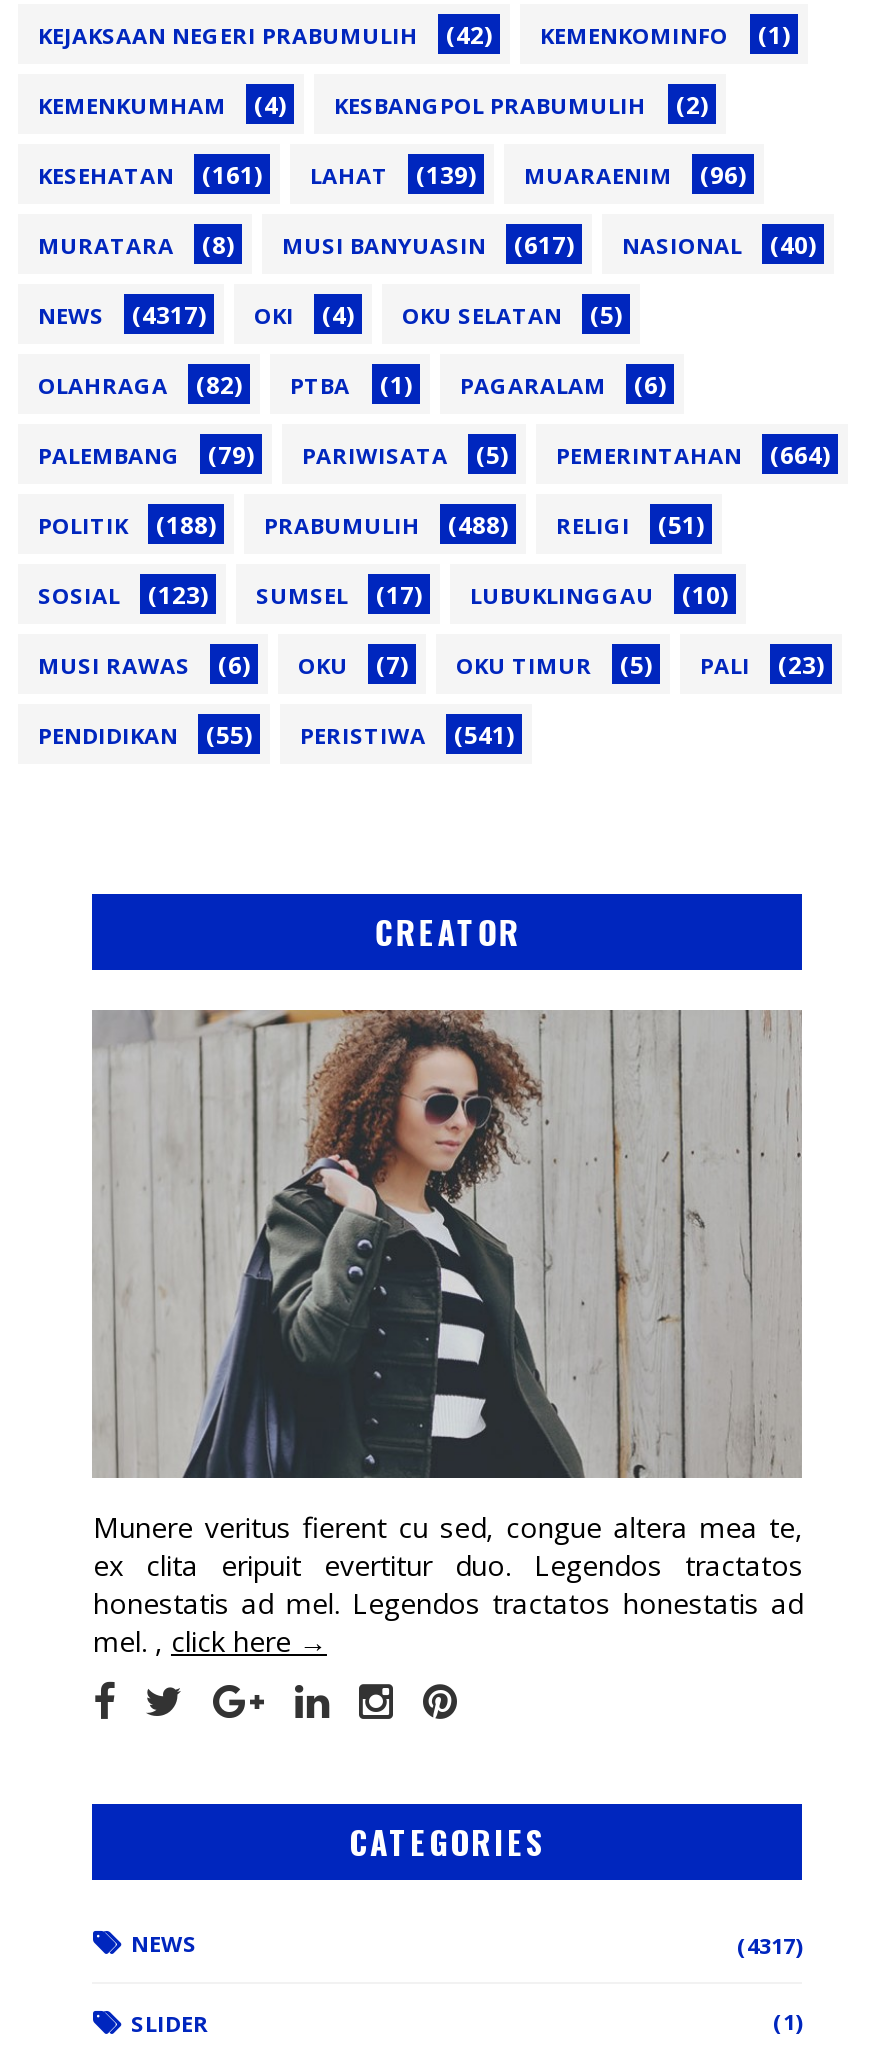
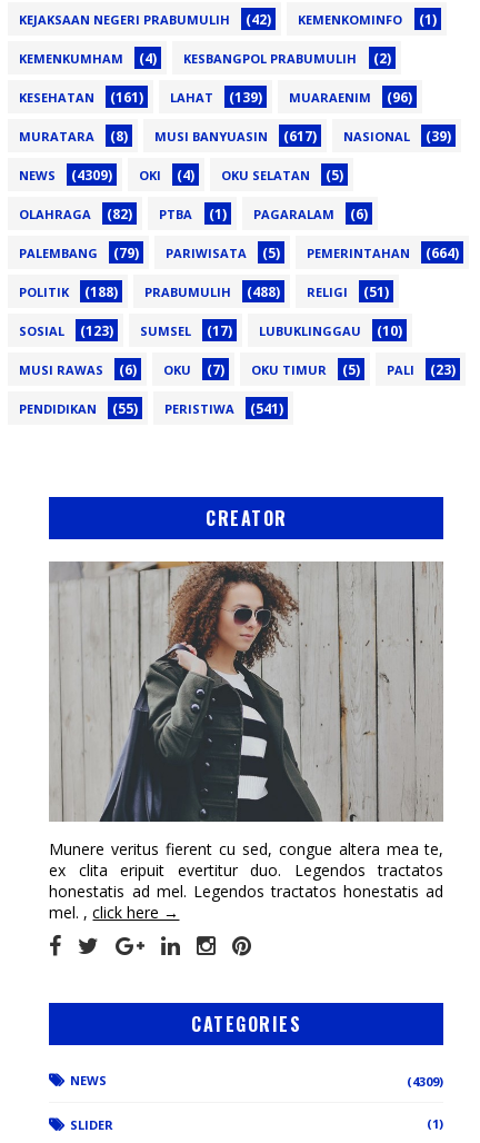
- MURATARA (8) MUSI BANYUASIN (617) NASIONAL (40)
+ MURATARA (8) MUSI BANYUASIN (617) NASIONAL (39)

- (4317)
+ (4309)

- (4317)
+ (4309)
